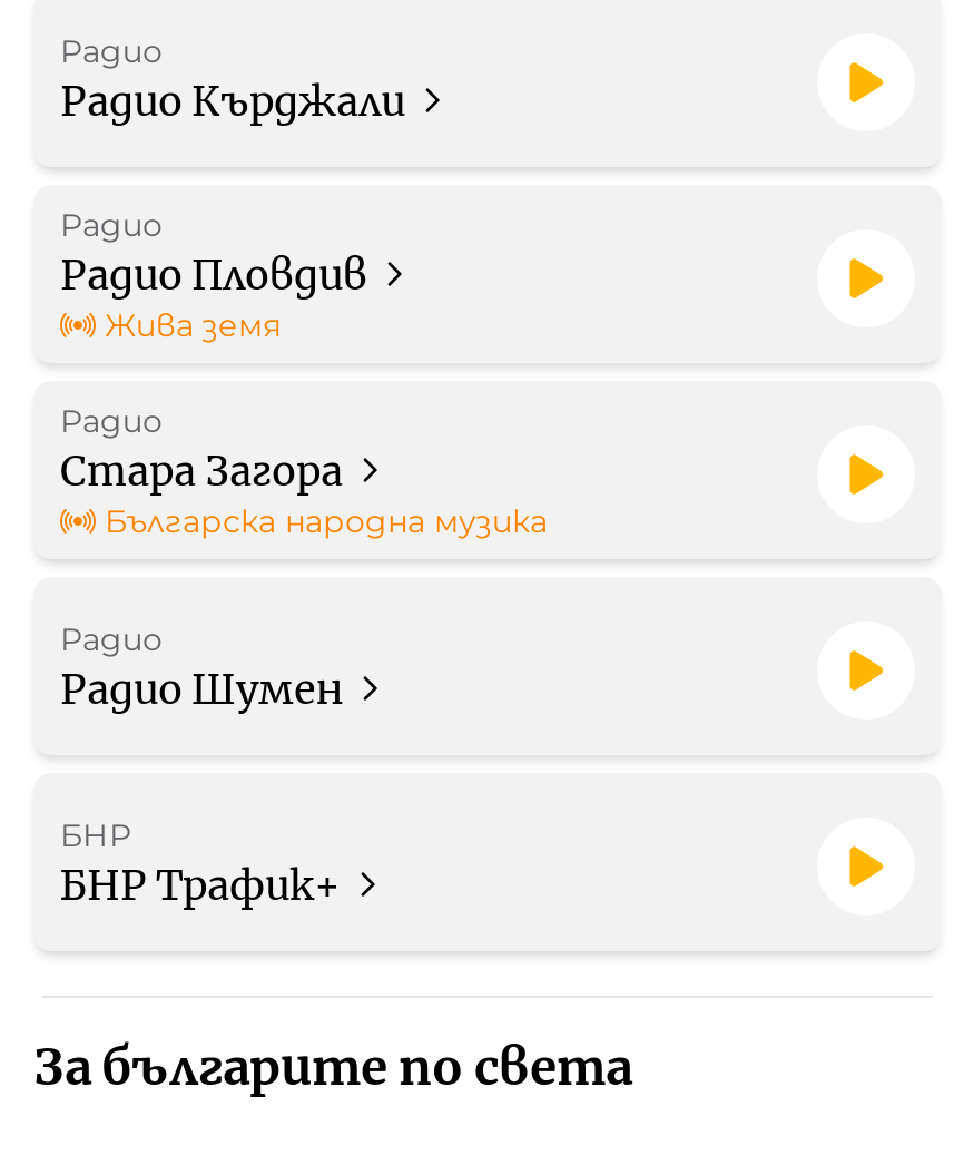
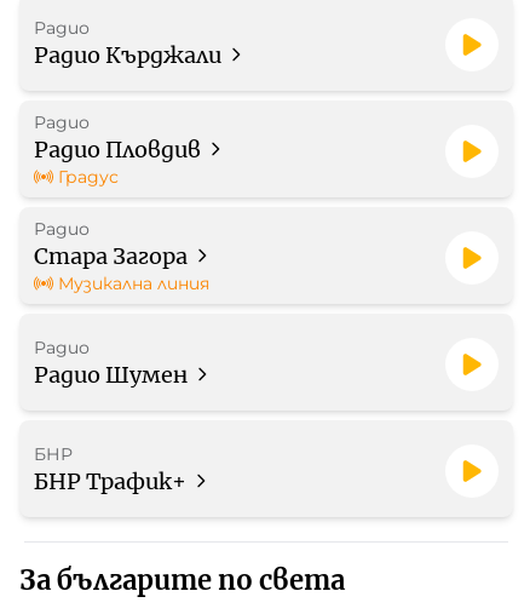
- Жива земя
+ Градус

- Българска народна музика
+ Музикална линия
